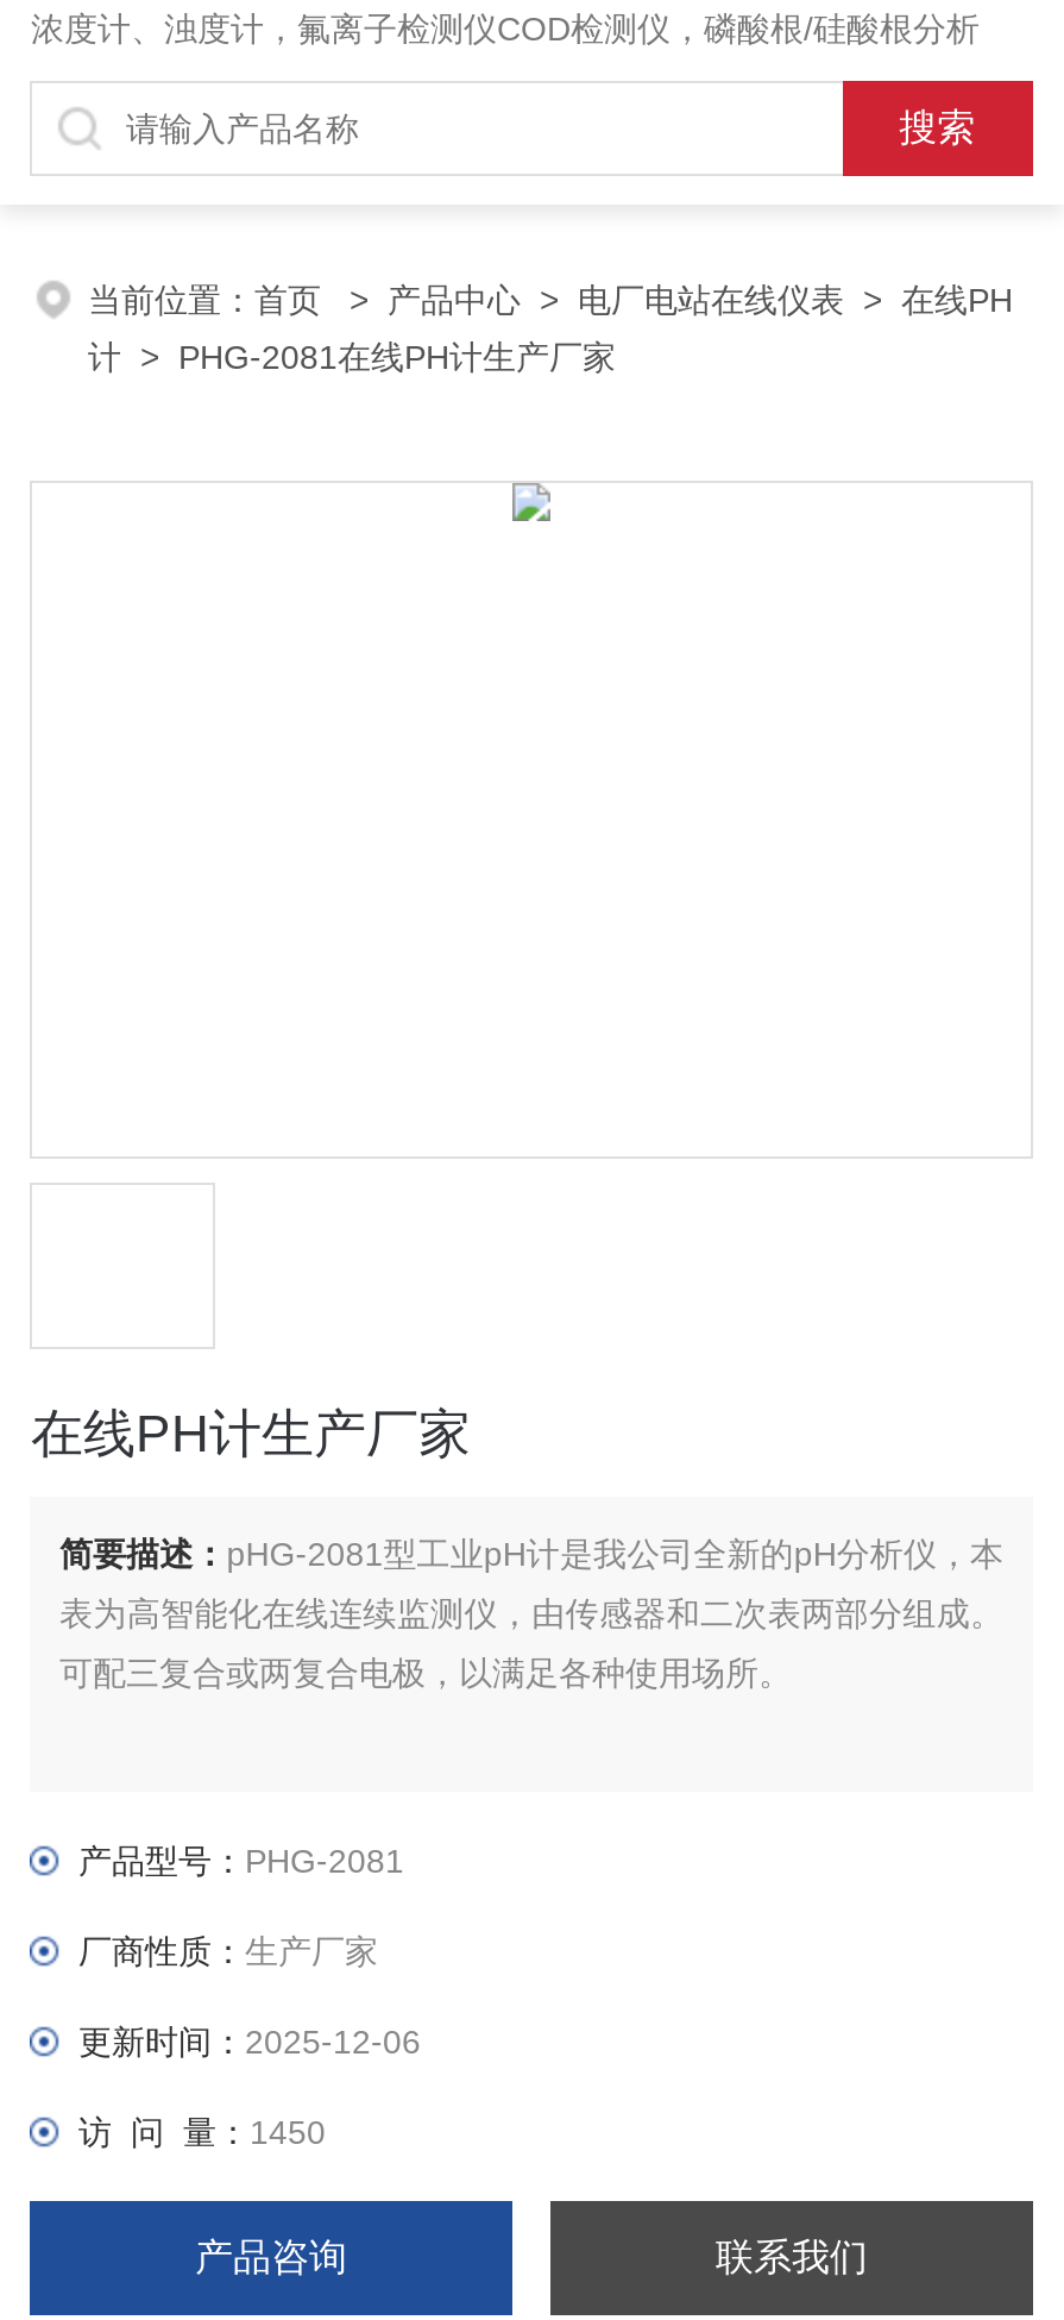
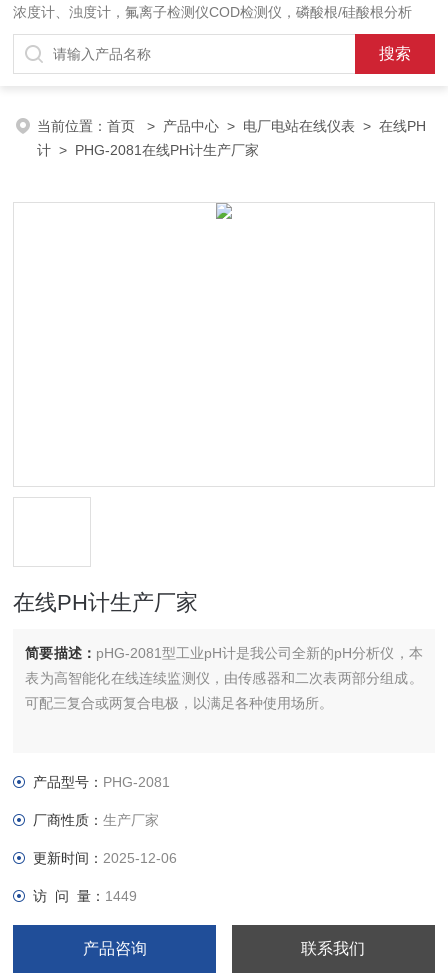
- 访 问 量：1450
+ 访 问 量：1449
